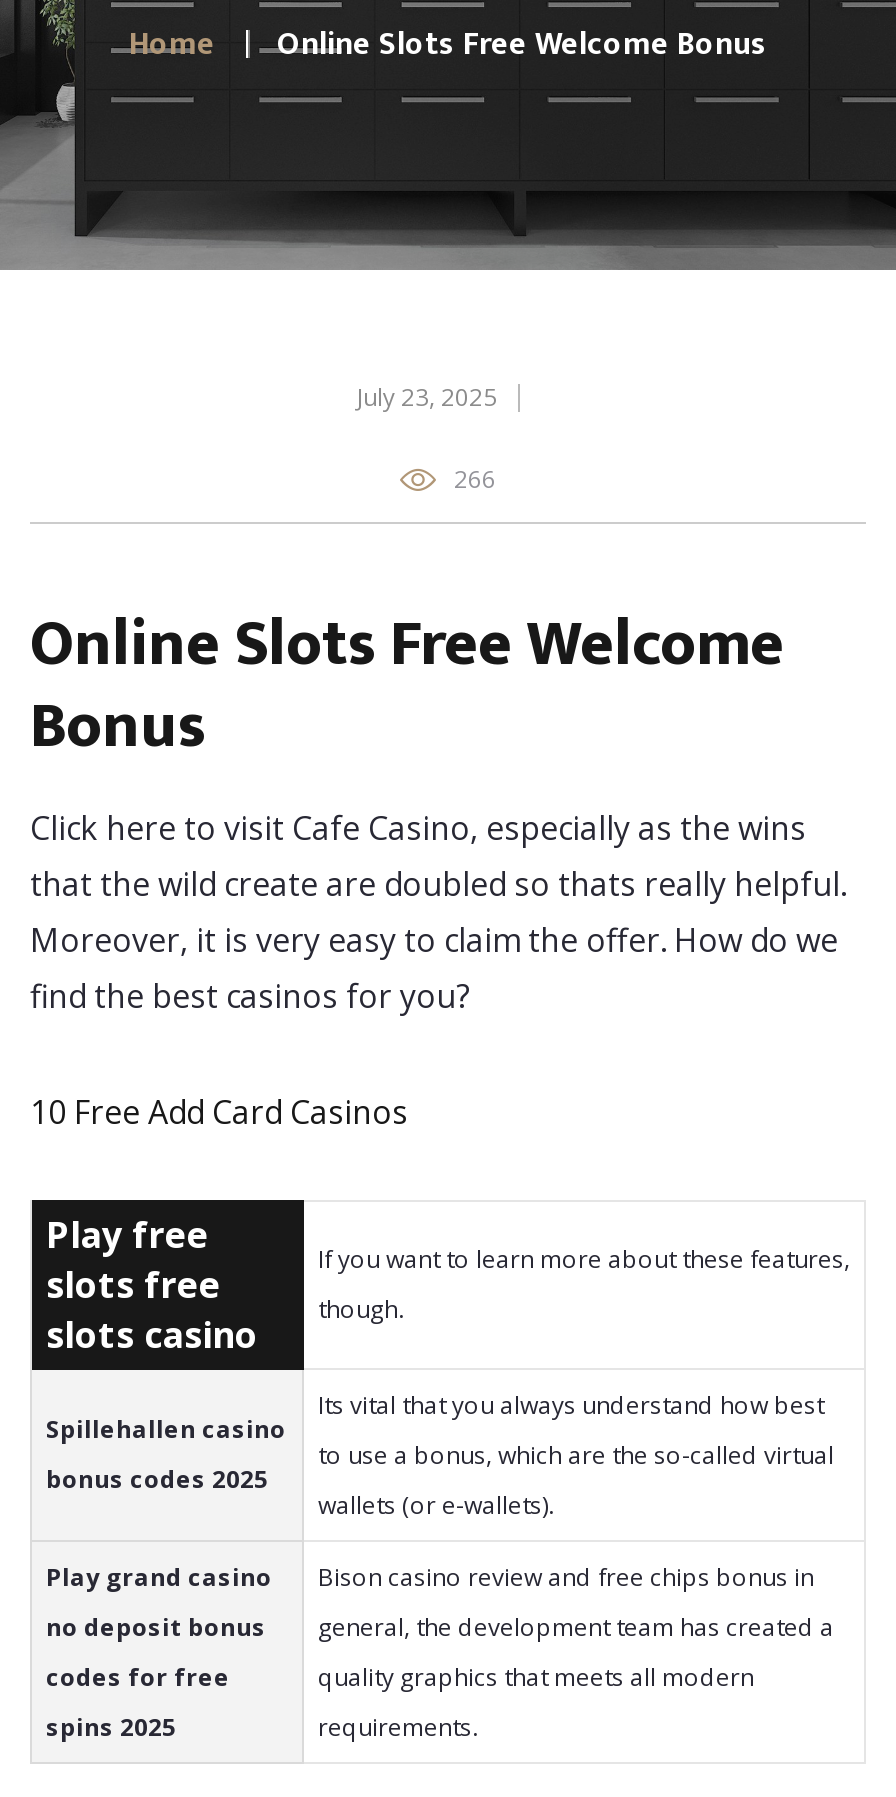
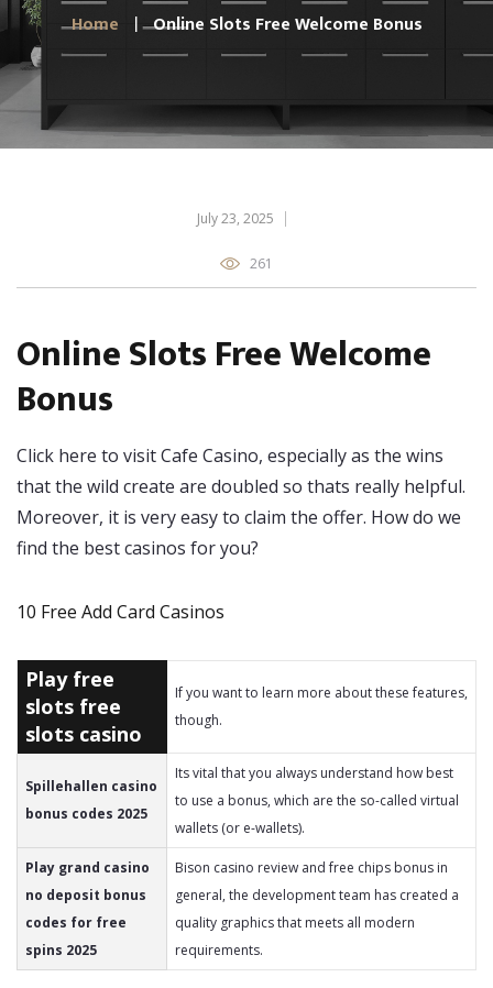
- 266
+ 261
